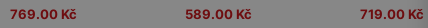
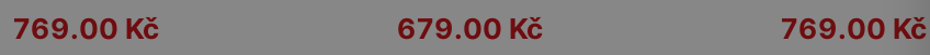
- 589.00 Kč
+ 679.00 Kč

- 719.00 Kč
+ 769.00 Kč
